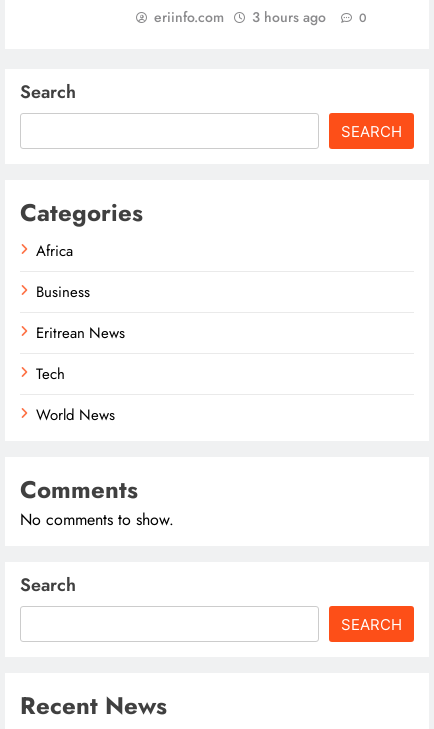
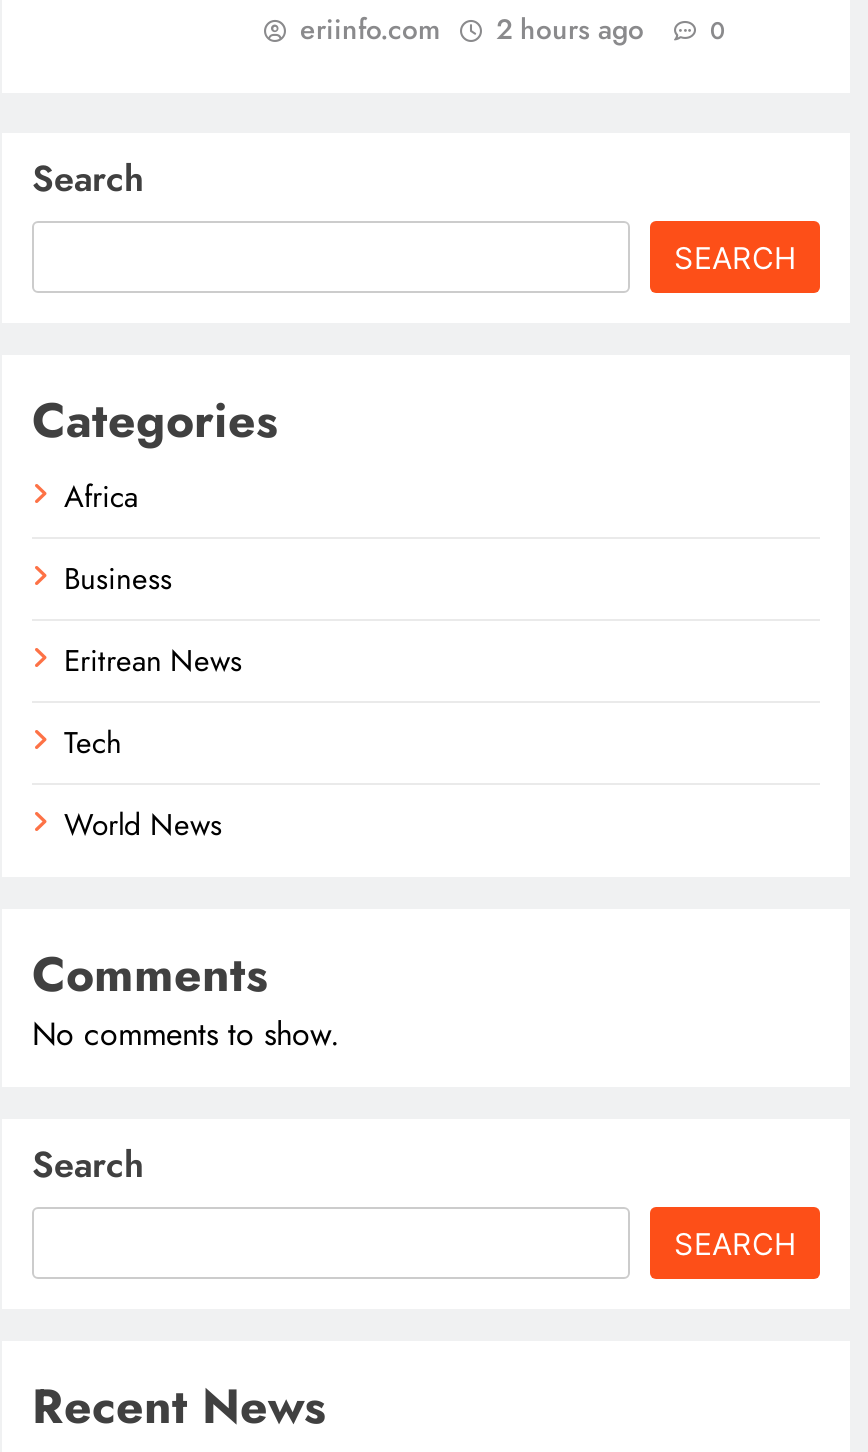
- eriinfo.com 3 hours ago 0
+ eriinfo.com 2 hours ago 0
